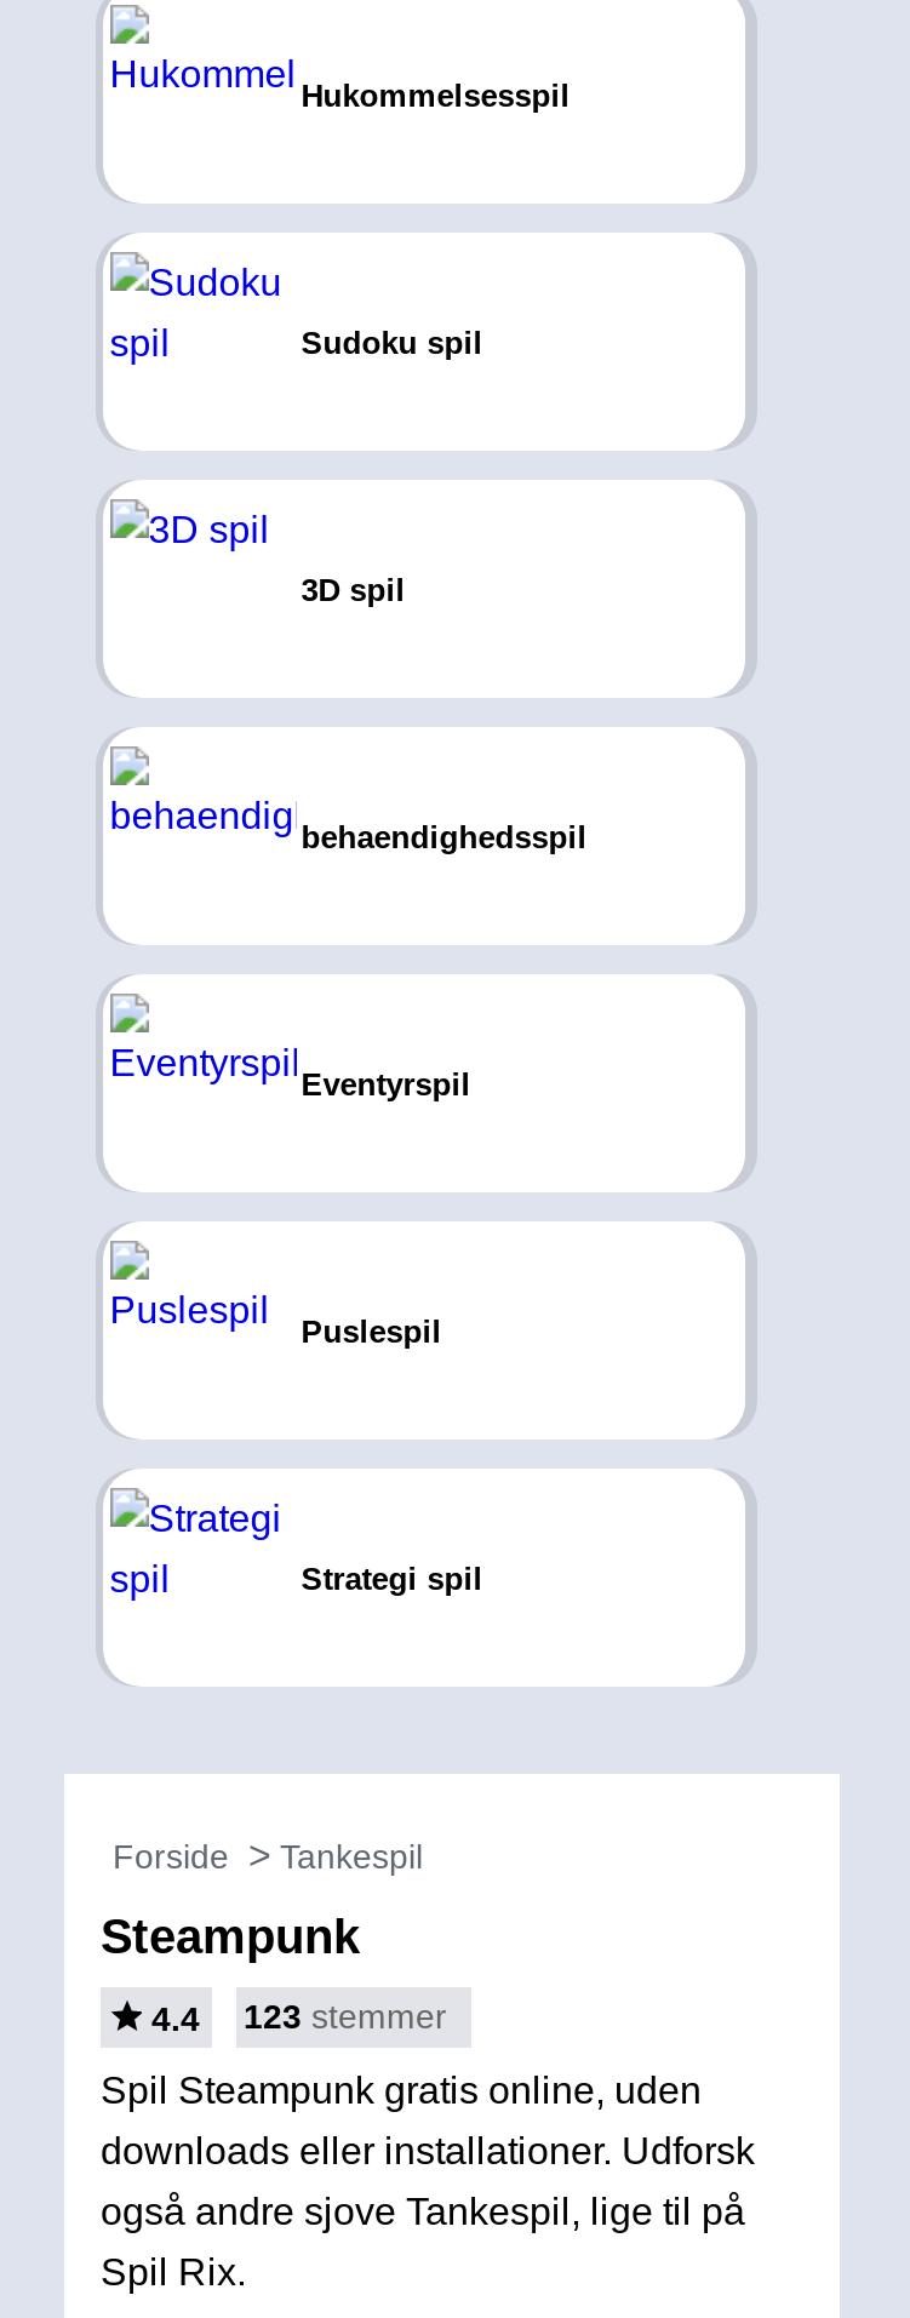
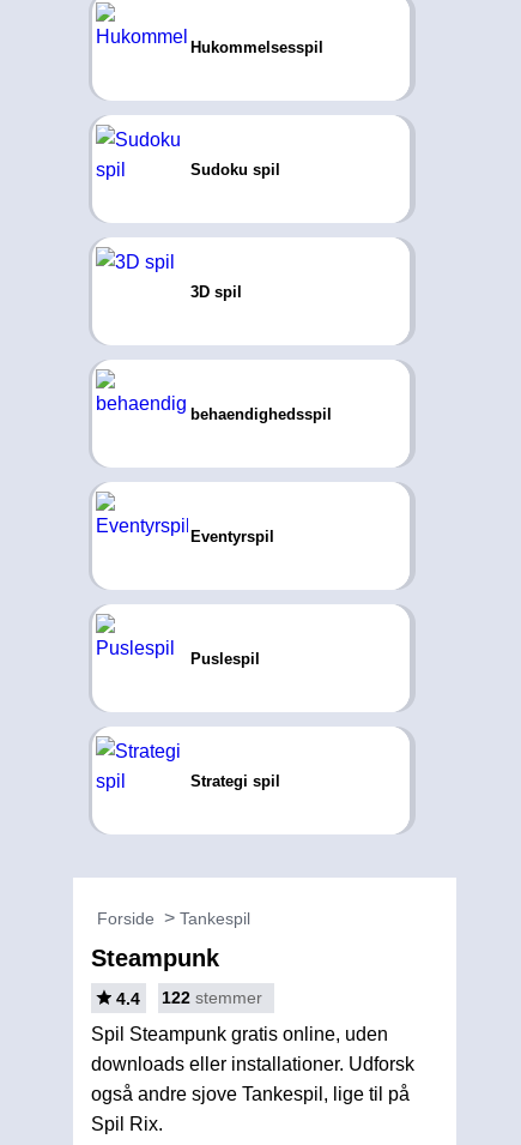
- 4.4 123 stemmer
+ 4.4 122 stemmer
